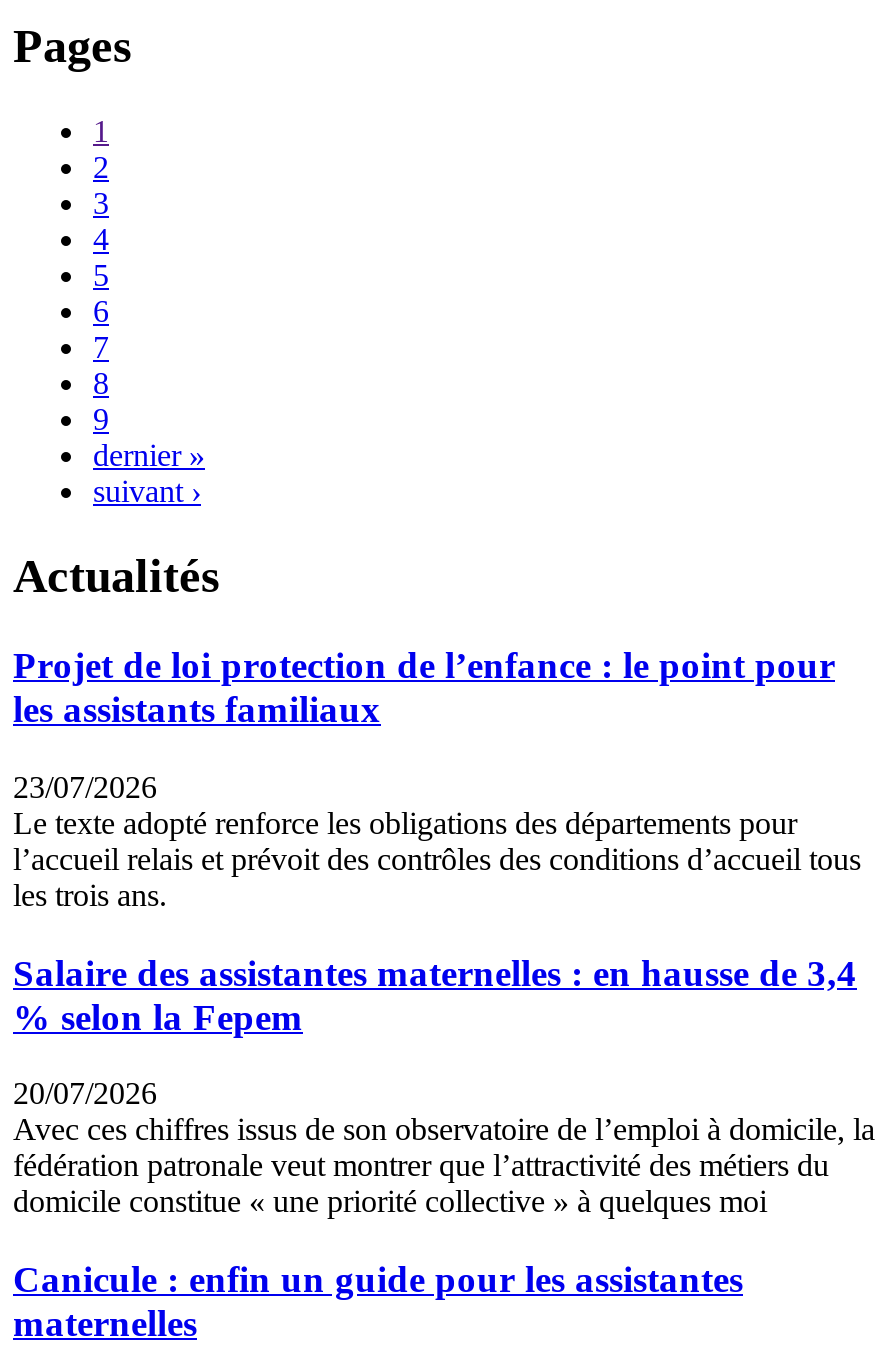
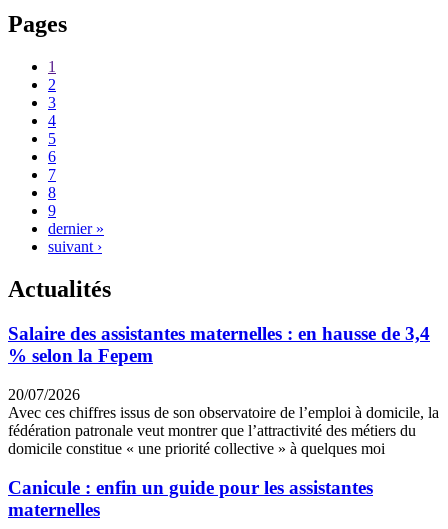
- Projet de loi protection de l’enfance : le point pour
- les assistants familiaux
- 23/07/2026
- Le texte adopté renforce les obligations des départements pour
- l’accueil relais et prévoit des contrôles des conditions d’accueil tous
- les trois ans.
